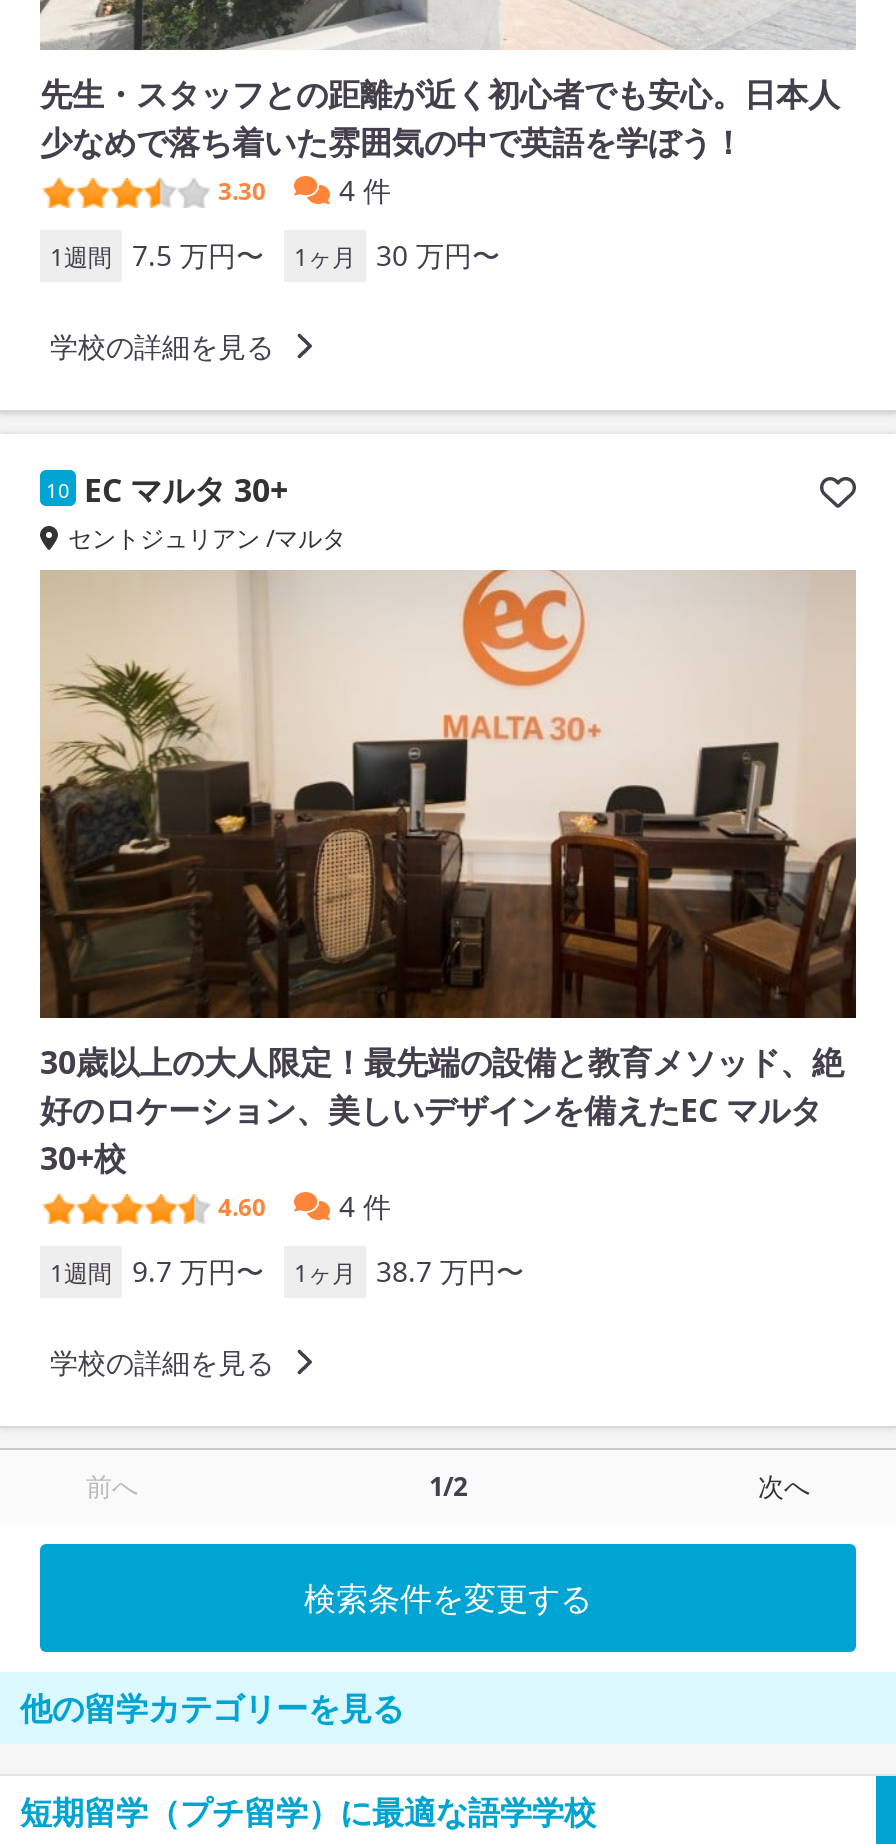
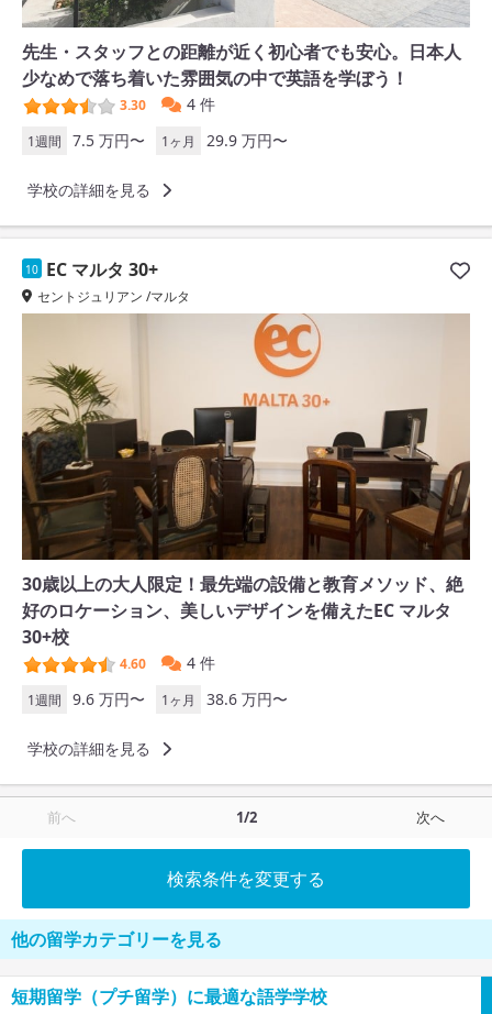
- 1週間 7.5 万円〜 1ヶ月 30 万円〜
+ 1週間 7.5 万円〜 1ヶ月 29.9 万円〜

- 1週間 9.7 万円〜
+ 1週間 9.6 万円〜

- 1ヶ月 38.7 万円〜
+ 1ヶ月 38.6 万円〜
